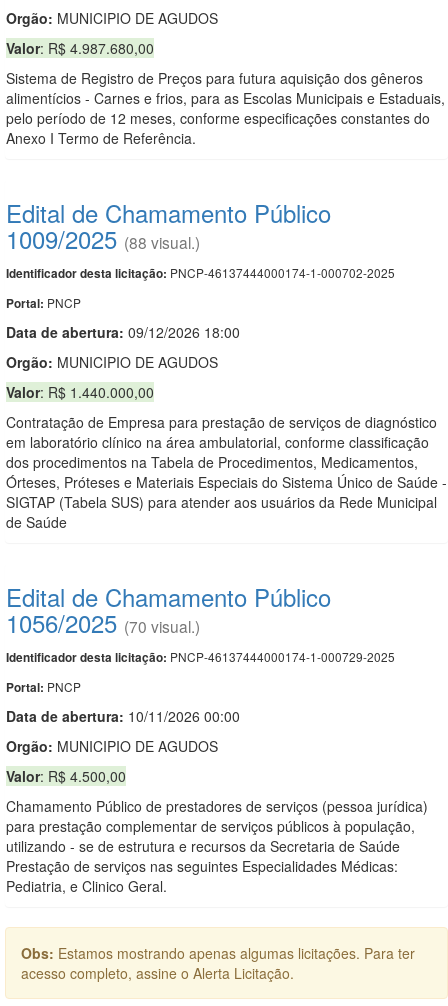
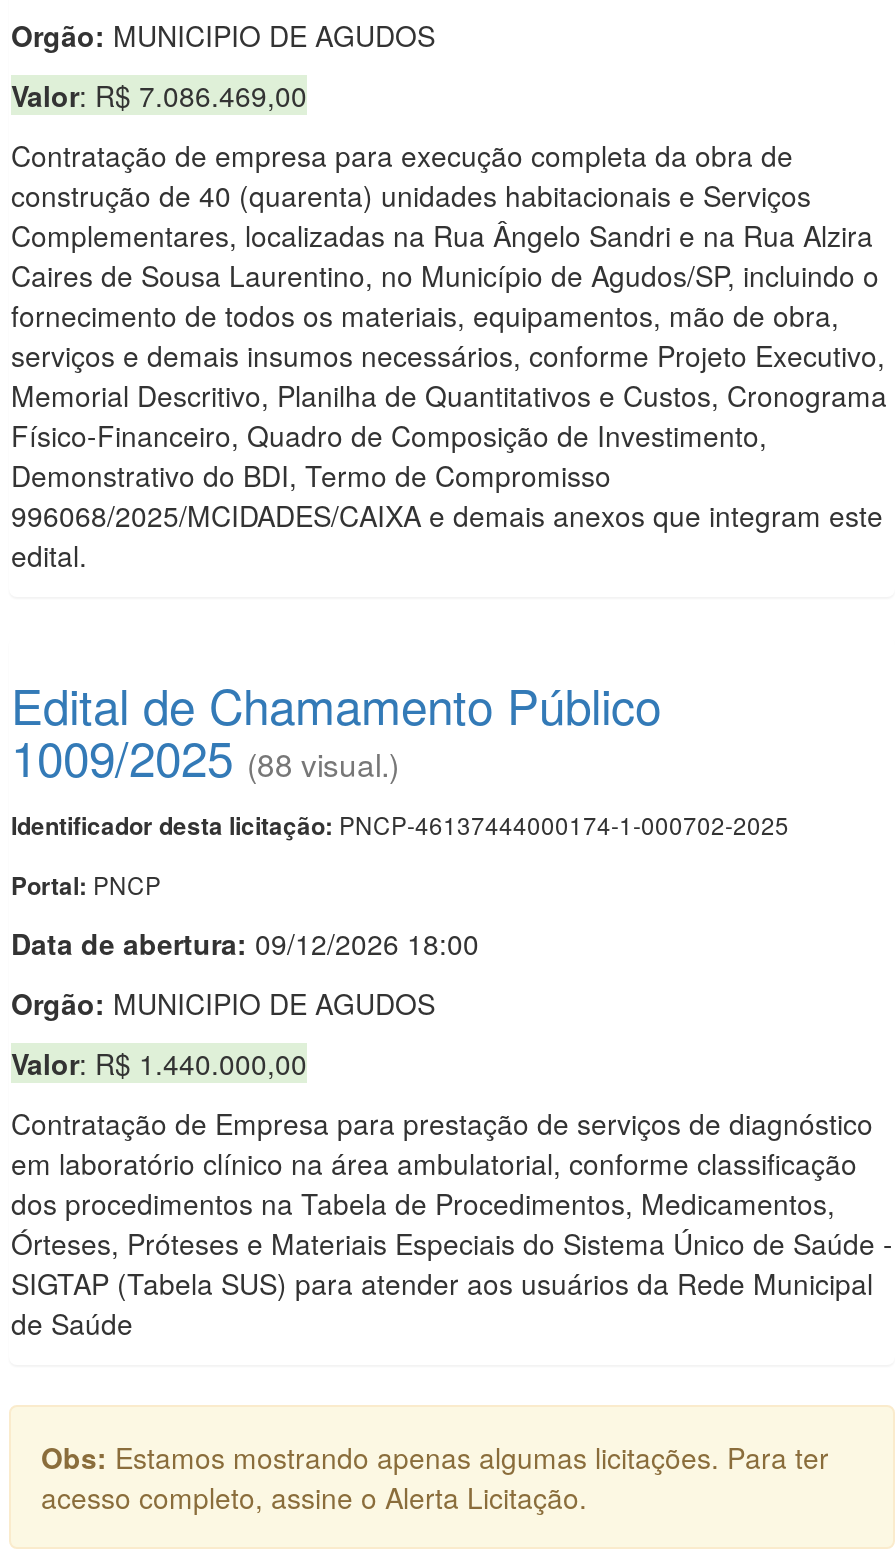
- Valor: R$ 4.987.680,00
+ Valor: R$ 7.086.469,00

- Sistema de Registro de Preços para futura aquisição dos gêneros
- alimentícios - Carnes e frios, para as Escolas Municipais e Estaduais,
- pelo período de 12 meses, conforme especificações constantes do
- Anexo I Termo de Referência.
+ Contratação de empresa para execução completa da obra de
+ construção de 40 (quarenta) unidades habitacionais e Serviços
+ Complementares, localizadas na Rua Ângelo Sandri e na Rua Alzira
+ Caires de Sousa Laurentino, no Município de Agudos/SP, incluindo o
+ fornecimento de todos os materiais, equipamentos, mão de obra,
+ serviços e demais insumos necessários, conforme Projeto Executivo,
+ Memorial Descritivo, Planilha de Quantitativos e Custos, Cronograma
+ Físico-Financeiro, Quadro de Composição de Investimento,
+ Demonstrativo do BDI, Termo de Compromisso
+ 996068/2025/MCIDADES/CAIXA e demais anexos que integram este
+ edital.

moved down: Edital de Chamamento Público | 1009/2025 (88 visual.) | Identificador desta licitação: PNCP-46137444000174-1-000702-2025 | ... | SIGTAP (Tabela SUS) para atender aos usuários da Rede Municipal | de Saúde

- Edital de Chamamento Público
- 1056/2025 (70 visual.)
- Identificador desta licitação: PNCP-46137444000174-1-000729-2025
- Portal: PNCP
- Data de abertura: 10/11/2026 00:00
- Orgão: MUNICIPIO DE AGUDOS
- Valor: R$ 4.500,00
- Chamamento Público de prestadores de serviços (pessoa jurídica)
- para prestação complementar de serviços públicos à população,
- utilizando - se de estrutura e recursos da Secretaria de Saúde
- Prestação de serviços nas seguintes Especialidades Médicas:
- Pediatria, e Clinico Geral.
